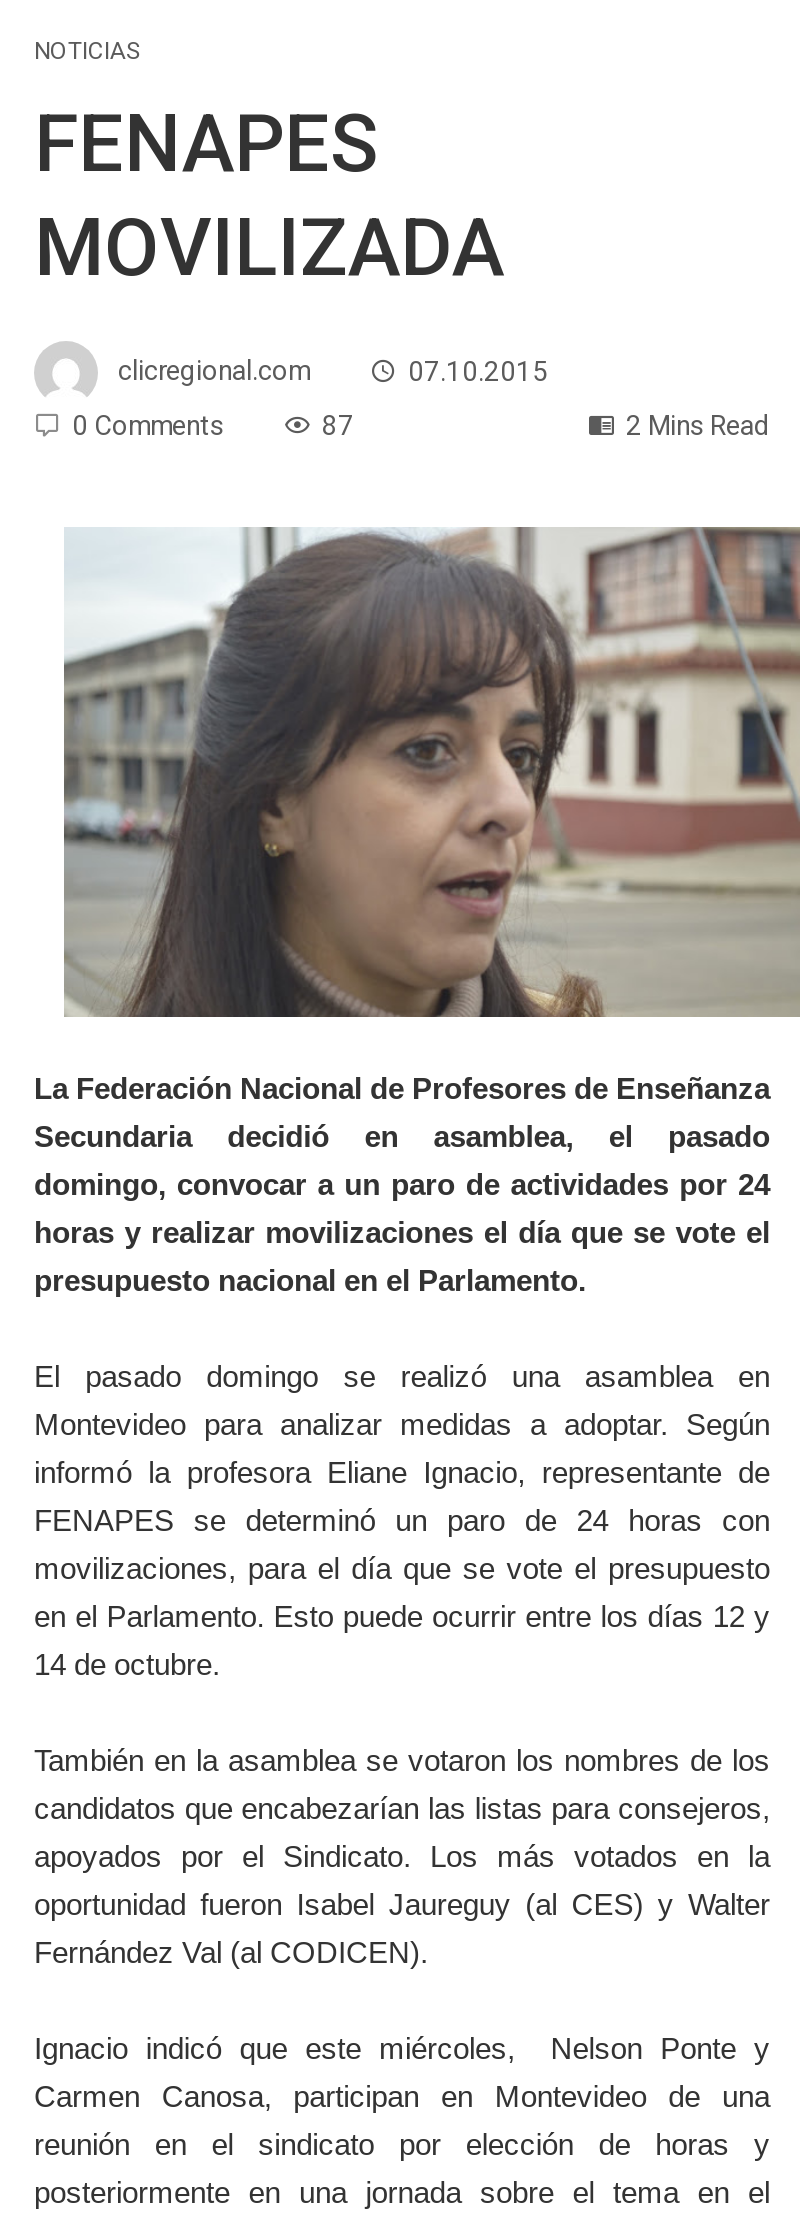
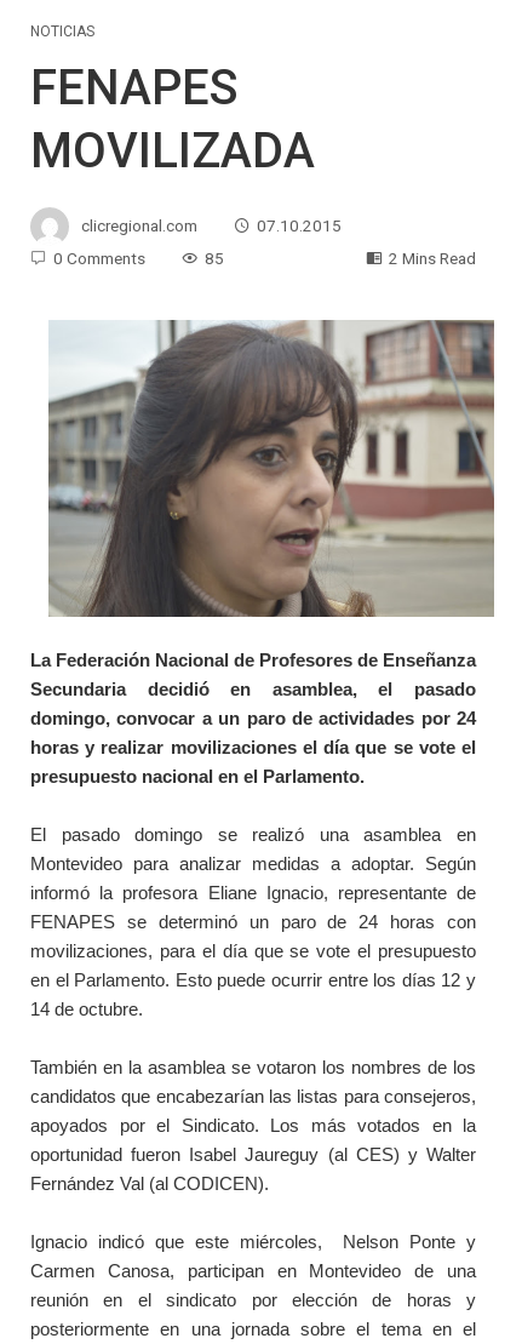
- 87
+ 85
